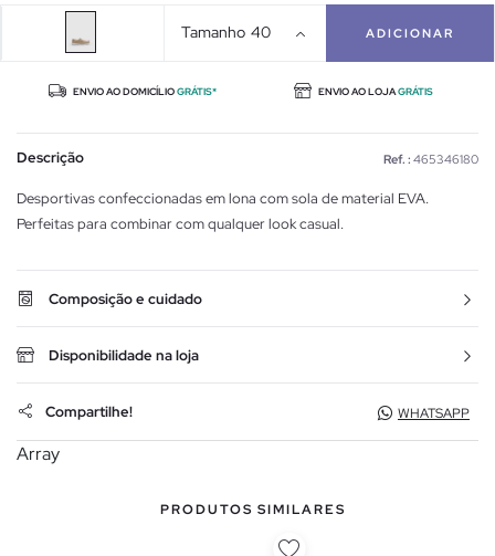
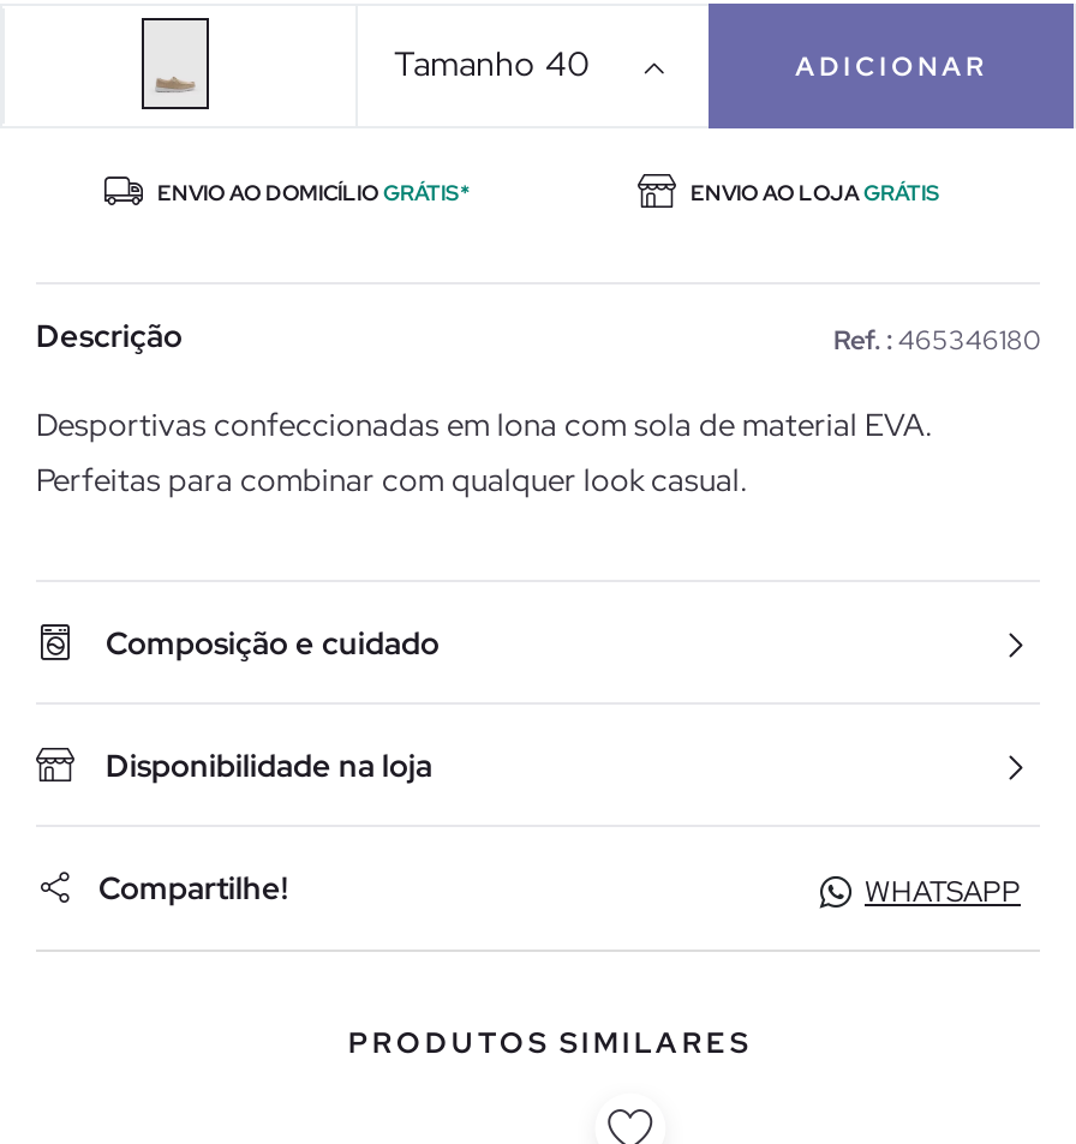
- Array
